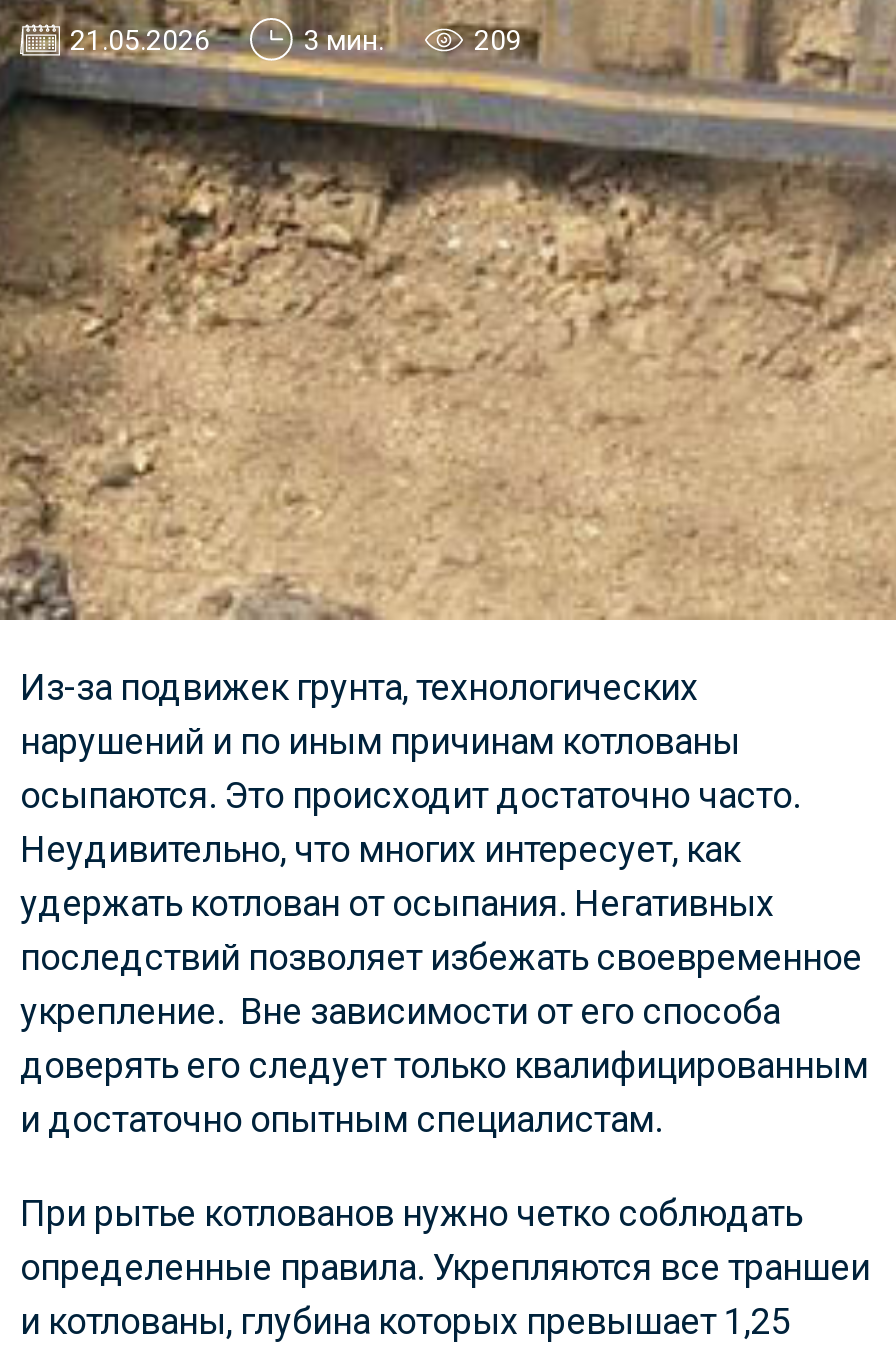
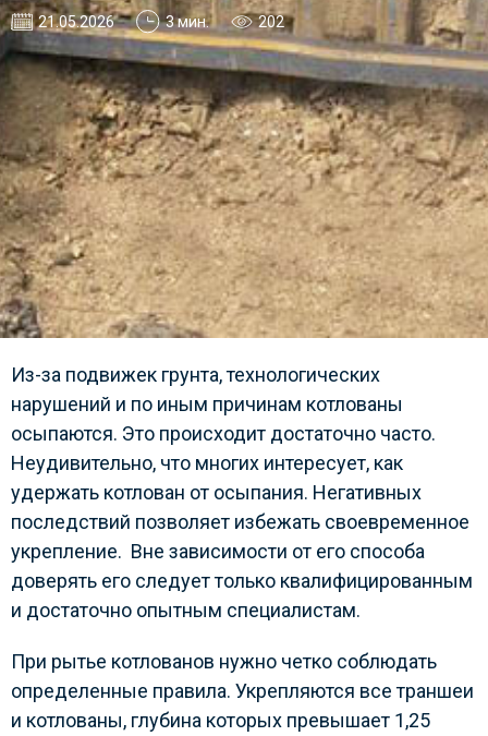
- 209
+ 202
